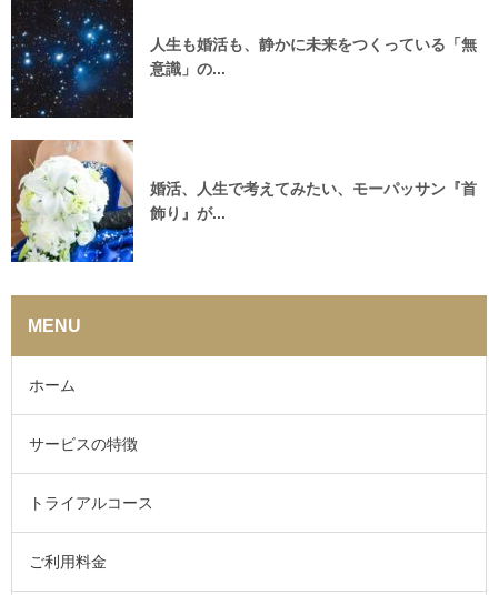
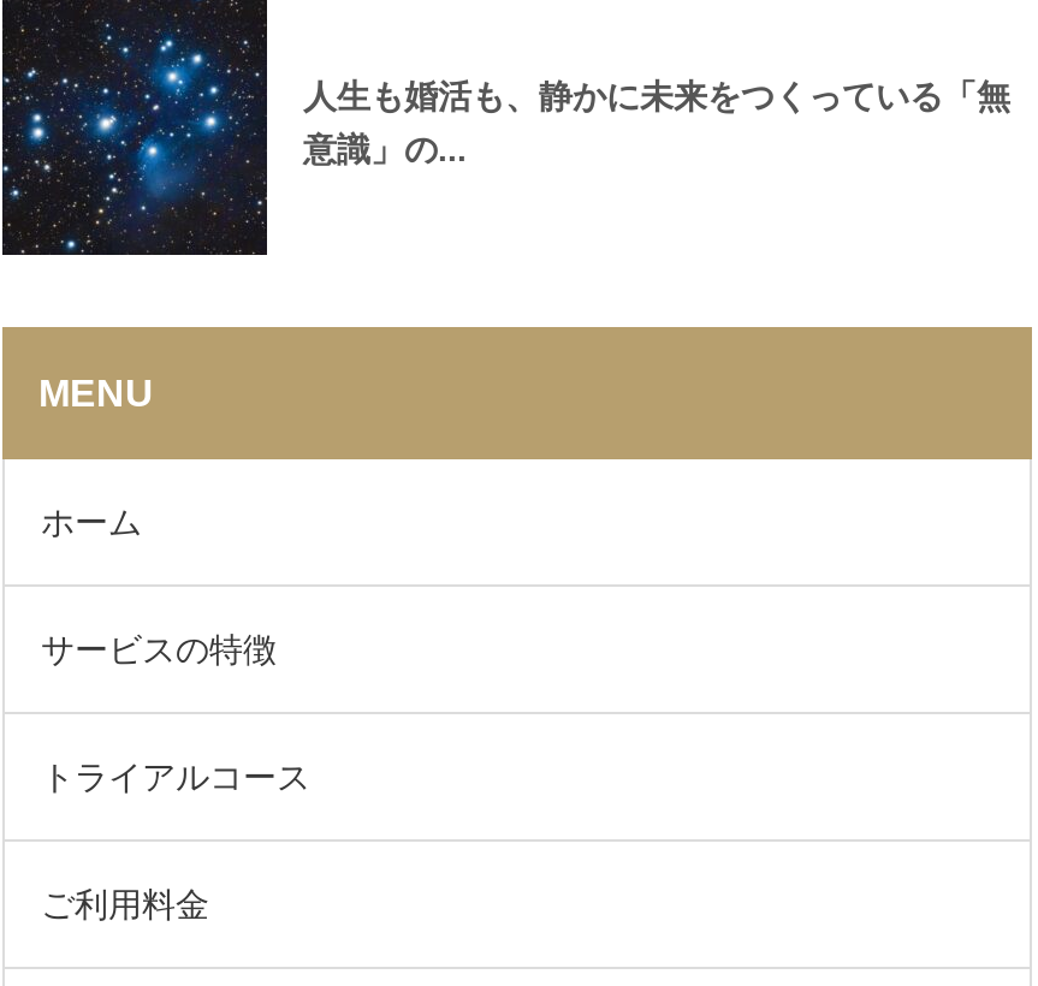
- [image]
- 婚活、人生で考えてみたい、モーパッサン『首
- 飾り』が...
